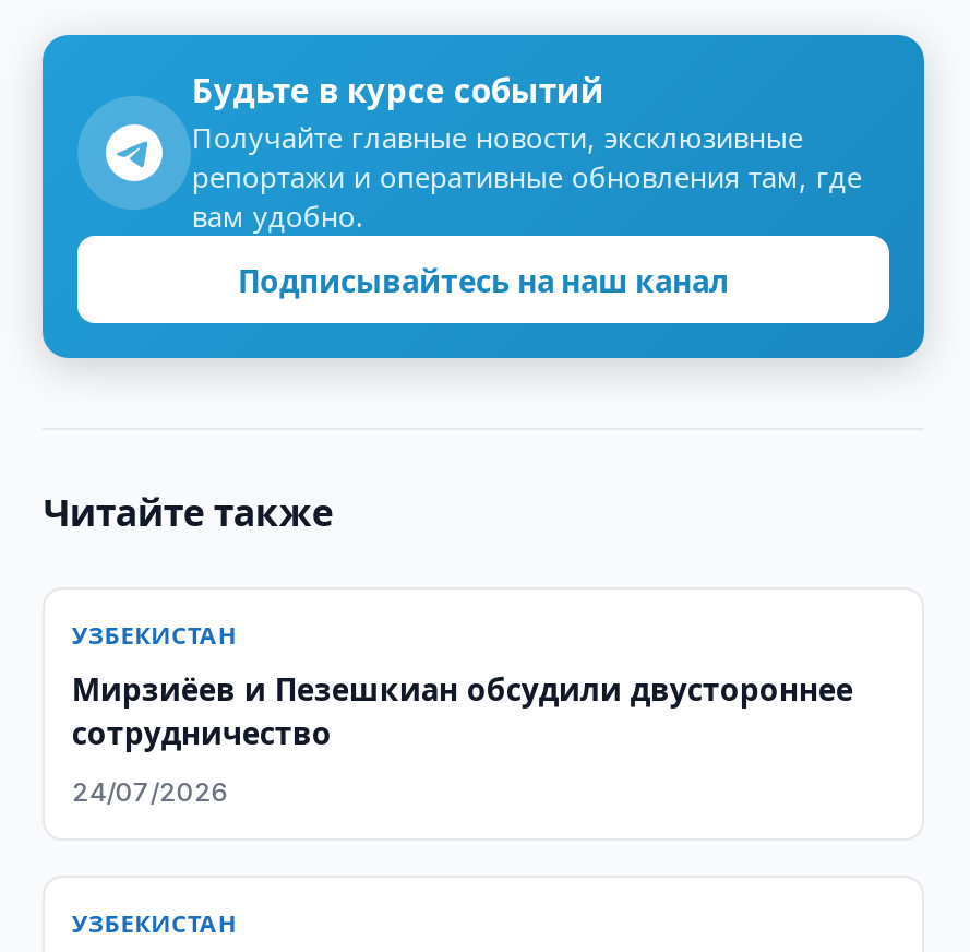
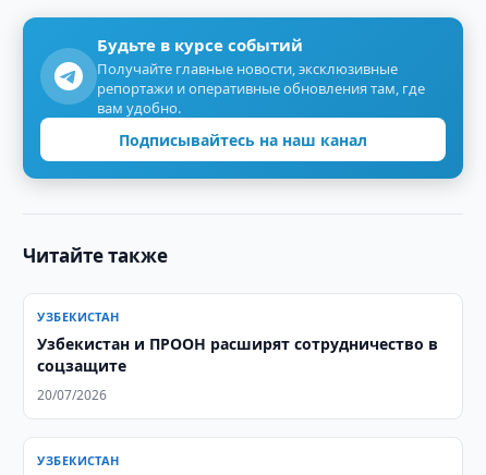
- Мирзиёев и Пезешкиан обсудили двустороннее
- сотрудничество
+ Узбекистан и ПРООН расширят сотрудничество в
+ соцзащите

- 24/07/2026
+ 20/07/2026
